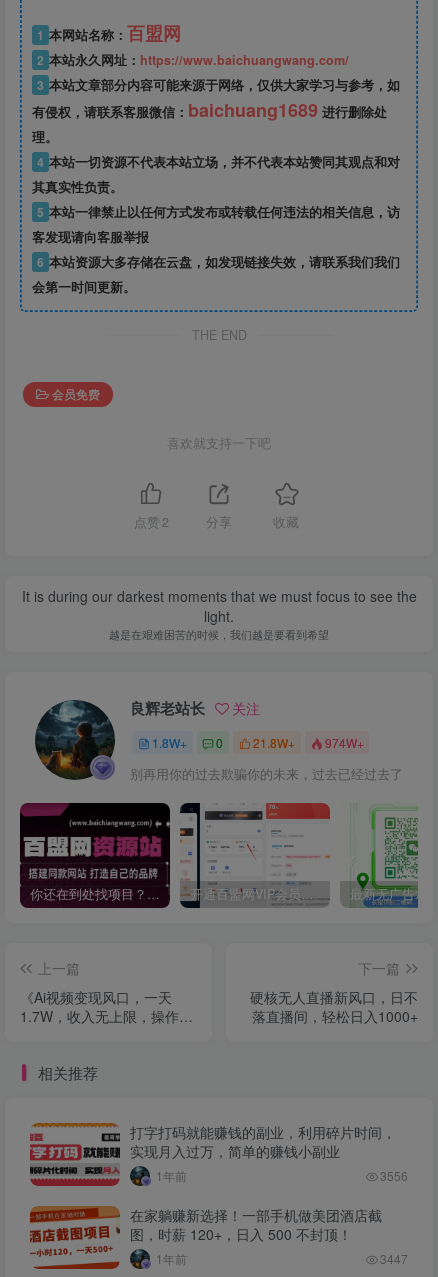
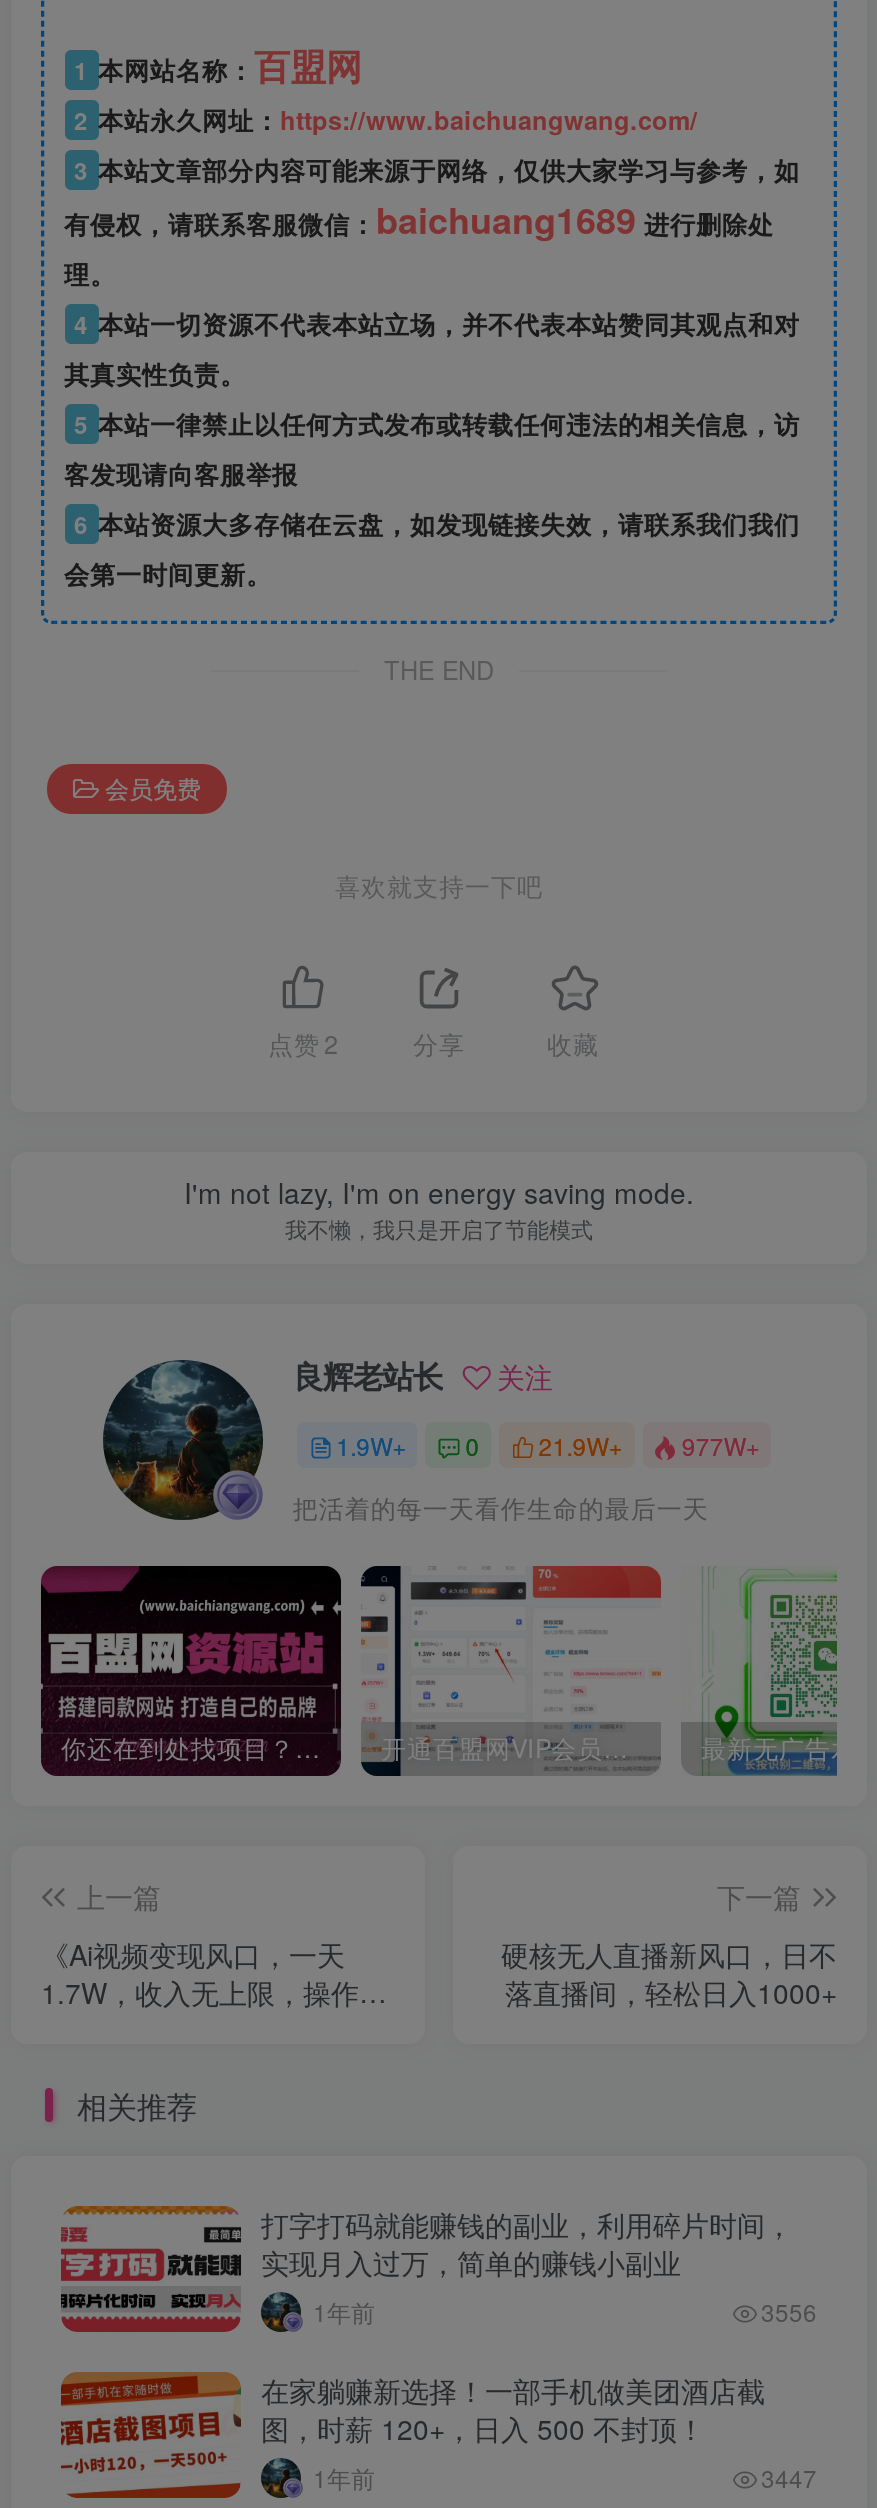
- It is during our darkest moments that we must focus to see the
- light.
- 越是在艰难困苦的时候，我们越是要看到希望
+ I'm not lazy, I'm on energy saving mode.
+ 我不懒，我只是开启了节能模式

- [image]
- 别再用你的过去欺骗你的未来，过去已经过去了
+ [image]
+ 把活着的每一天看作生命的最后一天

- 1.8W+
+ 1.9W+

- 21.8W+
- 974W+
+ 21.9W+
+ 977W+
